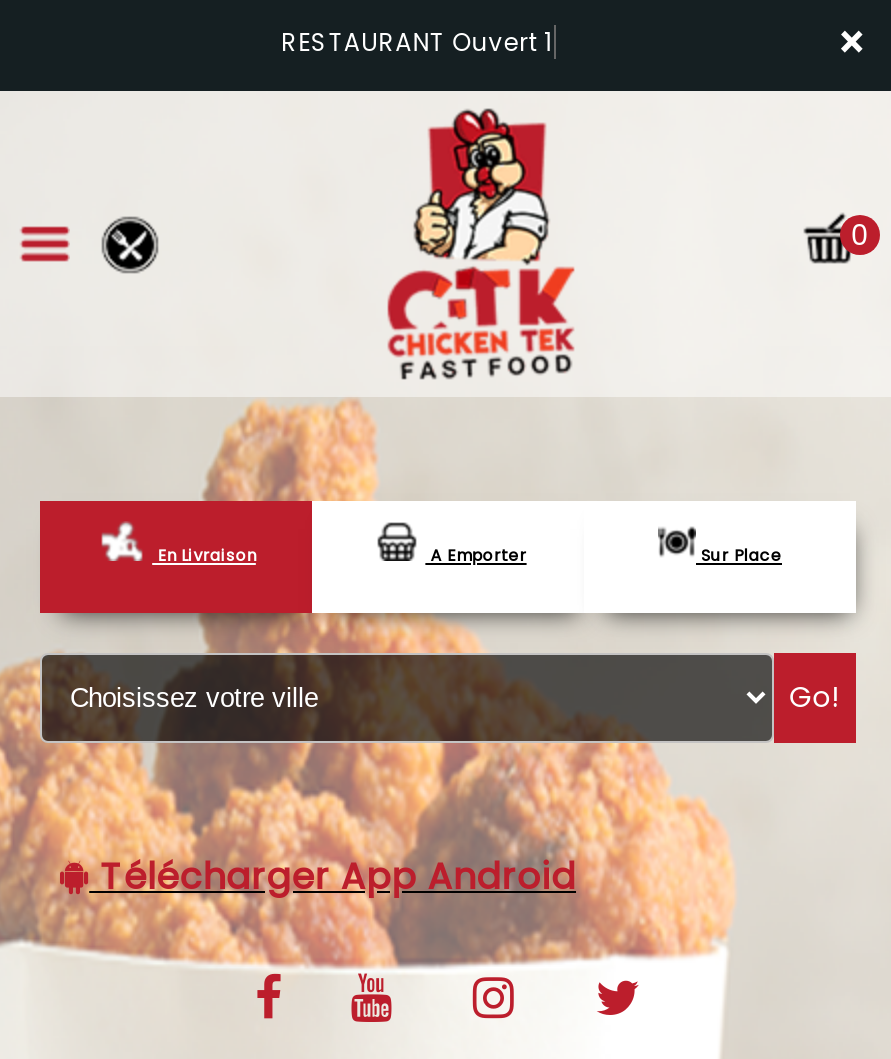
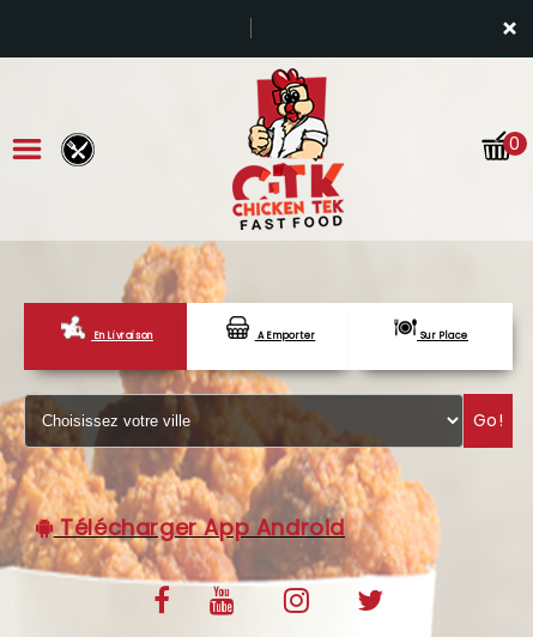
- RESTAURANT Ouvert
